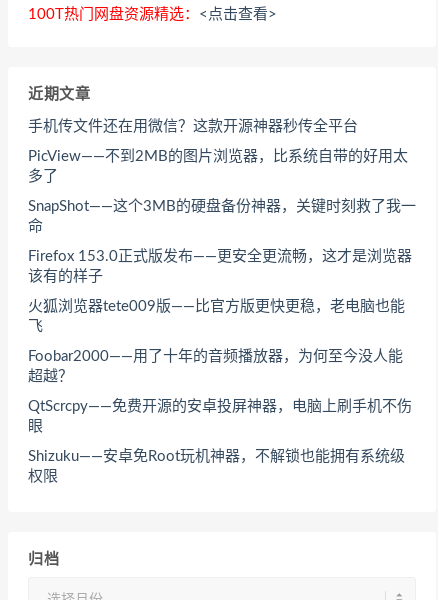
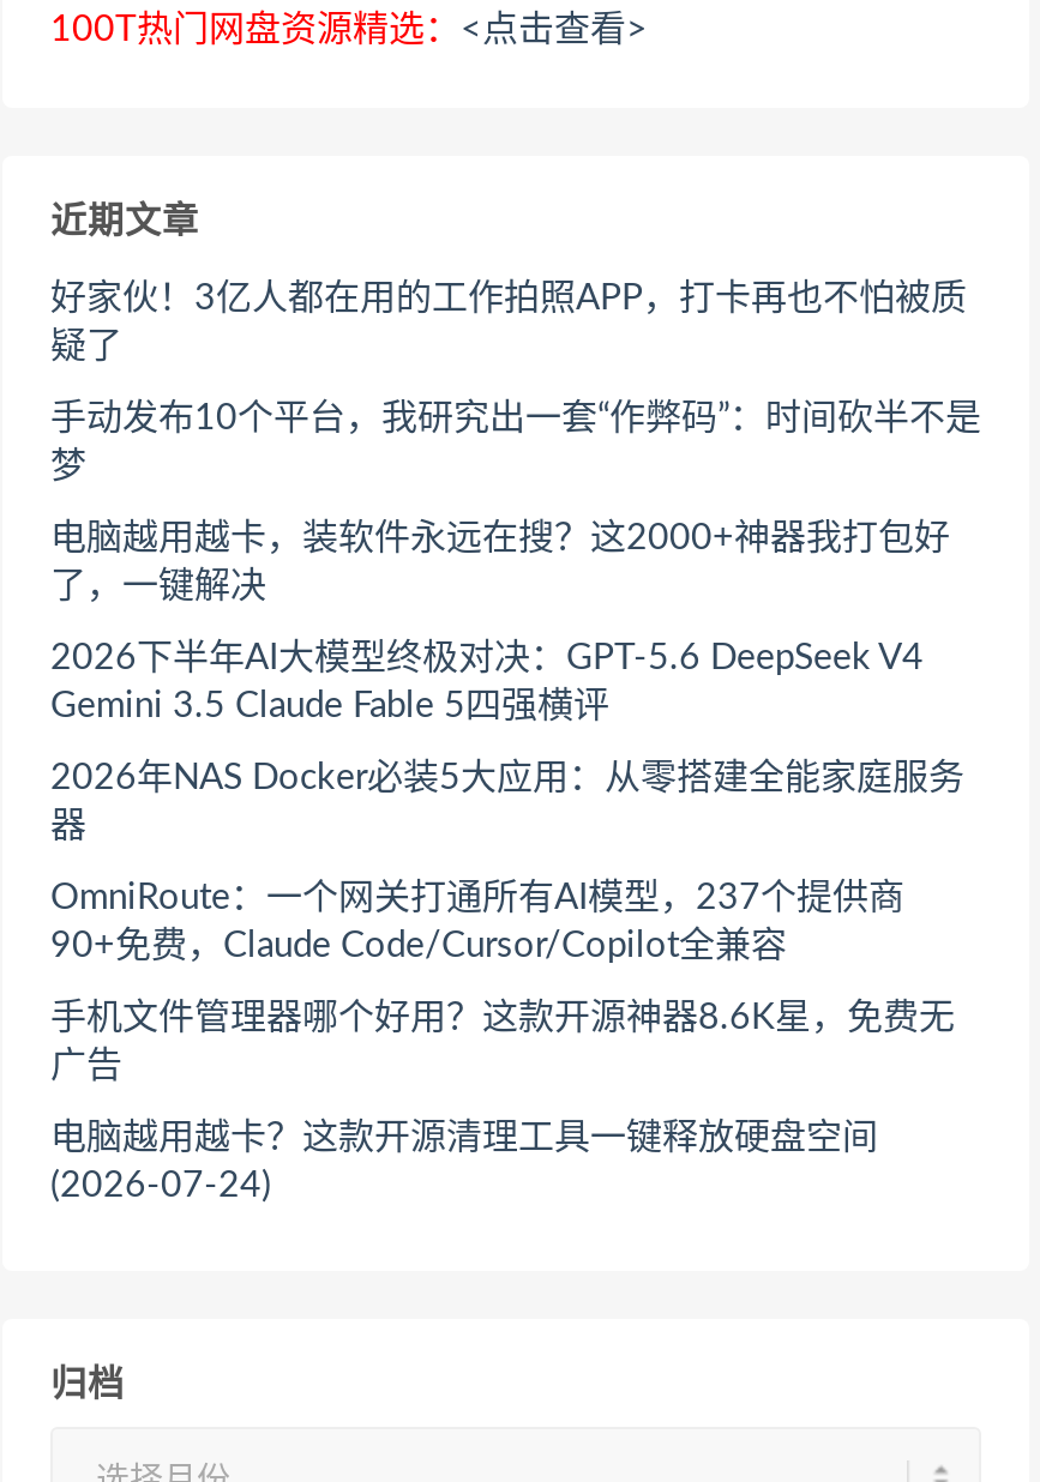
- 手机传文件还在用微信？这款开源神器秒传全平台
+ 好家伙！3亿人都在用的工作拍照APP，打卡再也不怕被质
+ 疑了

- PicView——不到2MB的图片浏览器，比系统自带的好用太
- 多了
+ 手动发布10个平台，我研究出一套“作弊码”：时间砍半不是
+ 梦

- SnapShot——这个3MB的硬盘备份神器，关键时刻救了我一
- 命
+ 电脑越用越卡，装软件永远在搜？这2000+神器我打包好
+ 了，一键解决

- Firefox 153.0正式版发布——更安全更流畅，这才是浏览器
- 该有的样子
+ 2026下半年AI大模型终极对决：GPT-5.6 DeepSeek V4
+ Gemini 3.5 Claude Fable 5四强横评

- 火狐浏览器tete009版——比官方版更快更稳，老电脑也能
- 飞
+ 2026年NAS Docker必装5大应用：从零搭建全能家庭服务
+ 器

- Foobar2000——用了十年的音频播放器，为何至今没人能
- 超越？
+ OmniRoute：一个网关打通所有AI模型，237个提供商
+ 90+免费，Claude Code/Cursor/Copilot全兼容

- QtScrcpy——免费开源的安卓投屏神器，电脑上刷手机不伤
- 眼
+ 手机文件管理器哪个好用？这款开源神器8.6K星，免费无
+ 广告

- Shizuku——安卓免Root玩机神器，不解锁也能拥有系统级
- 权限
+ 电脑越用越卡？这款开源清理工具一键释放硬盘空间
+ (2026-07-24)
